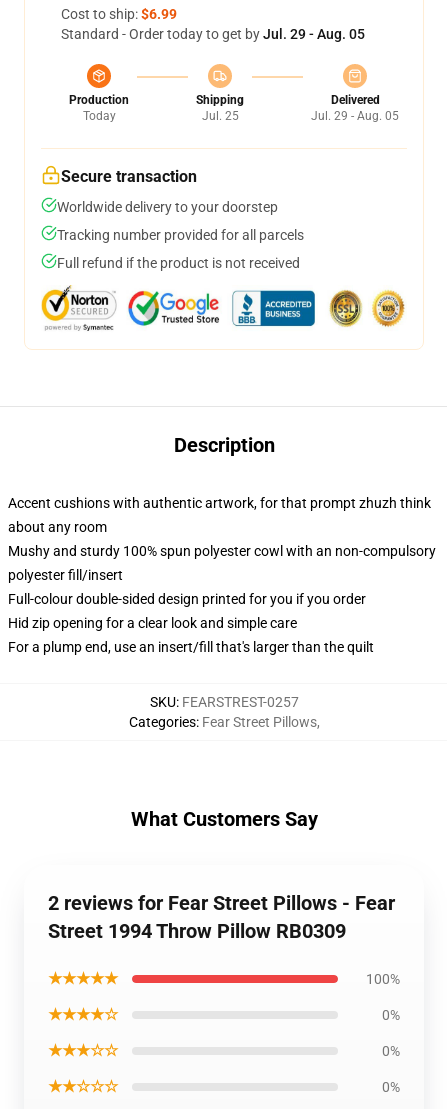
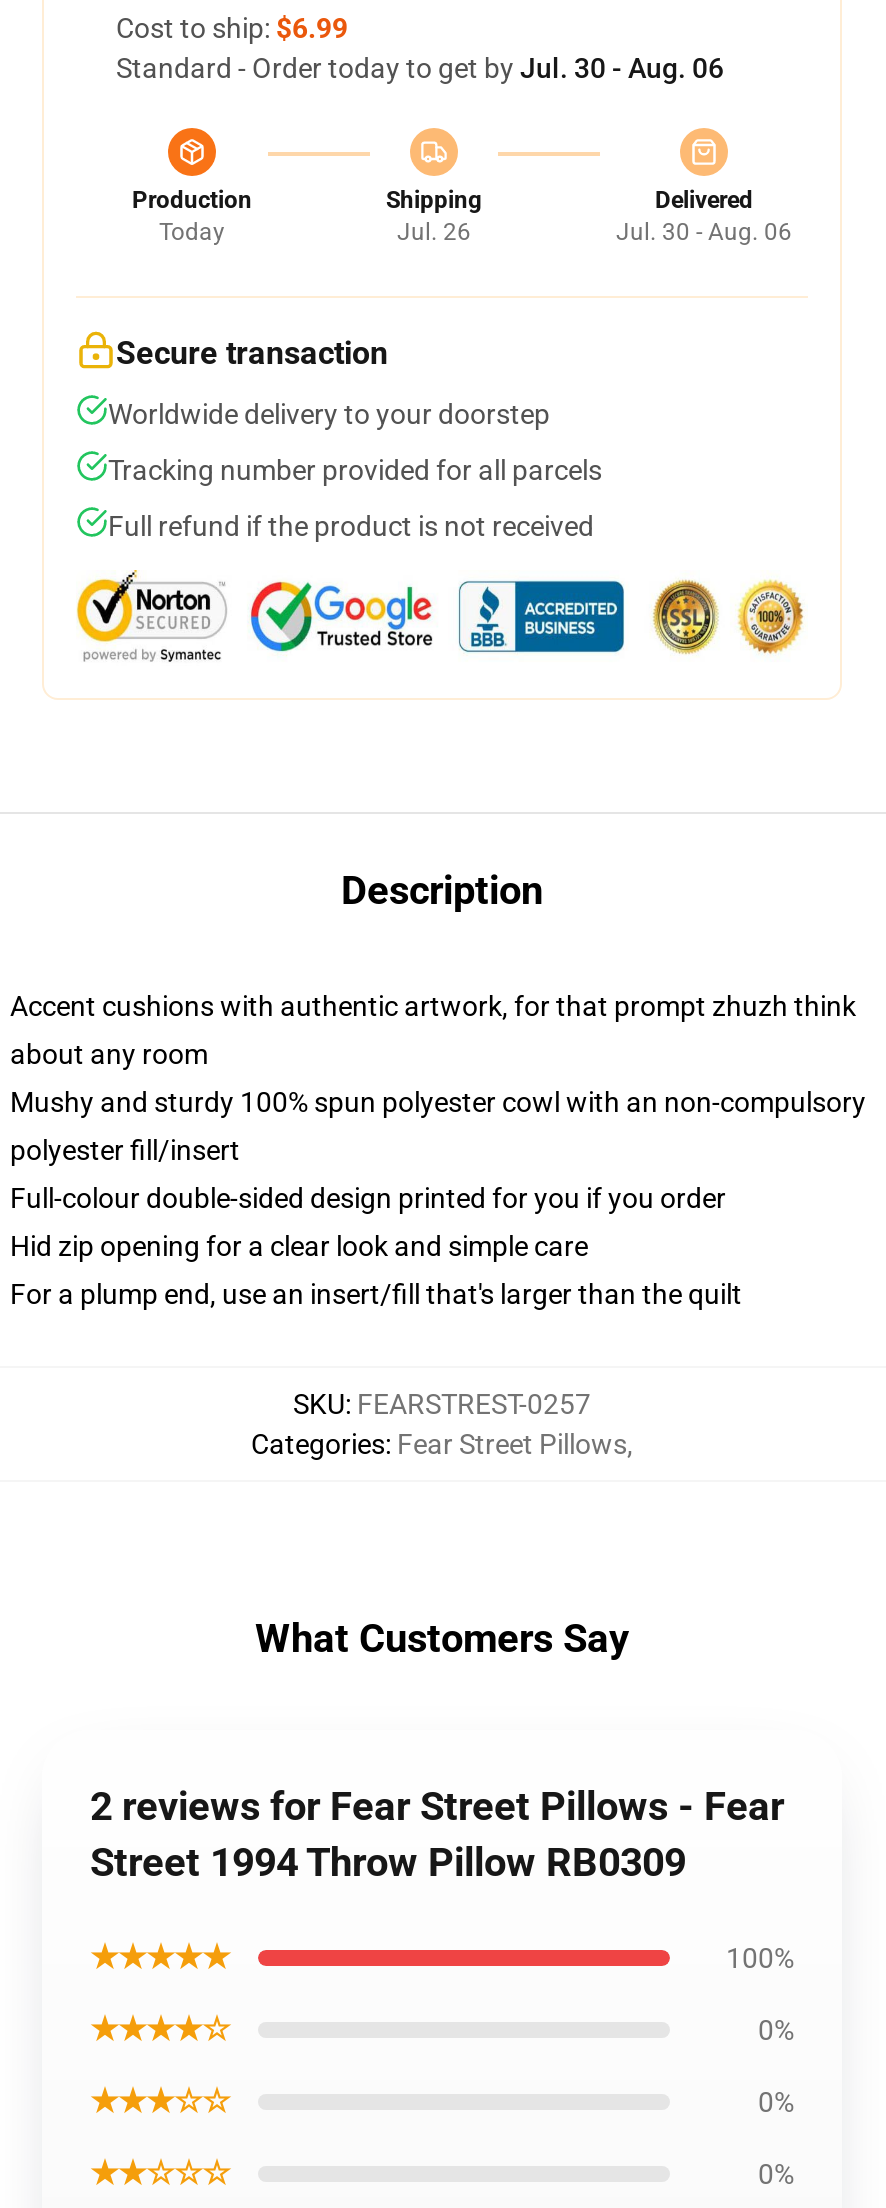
- Standard - Order today to get by Jul. 29 - Aug. 05
+ Standard - Order today to get by Jul. 30 - Aug. 06

- Jul. 25
+ Jul. 26

- Jul. 29 - Aug. 05
+ Jul. 30 - Aug. 06
